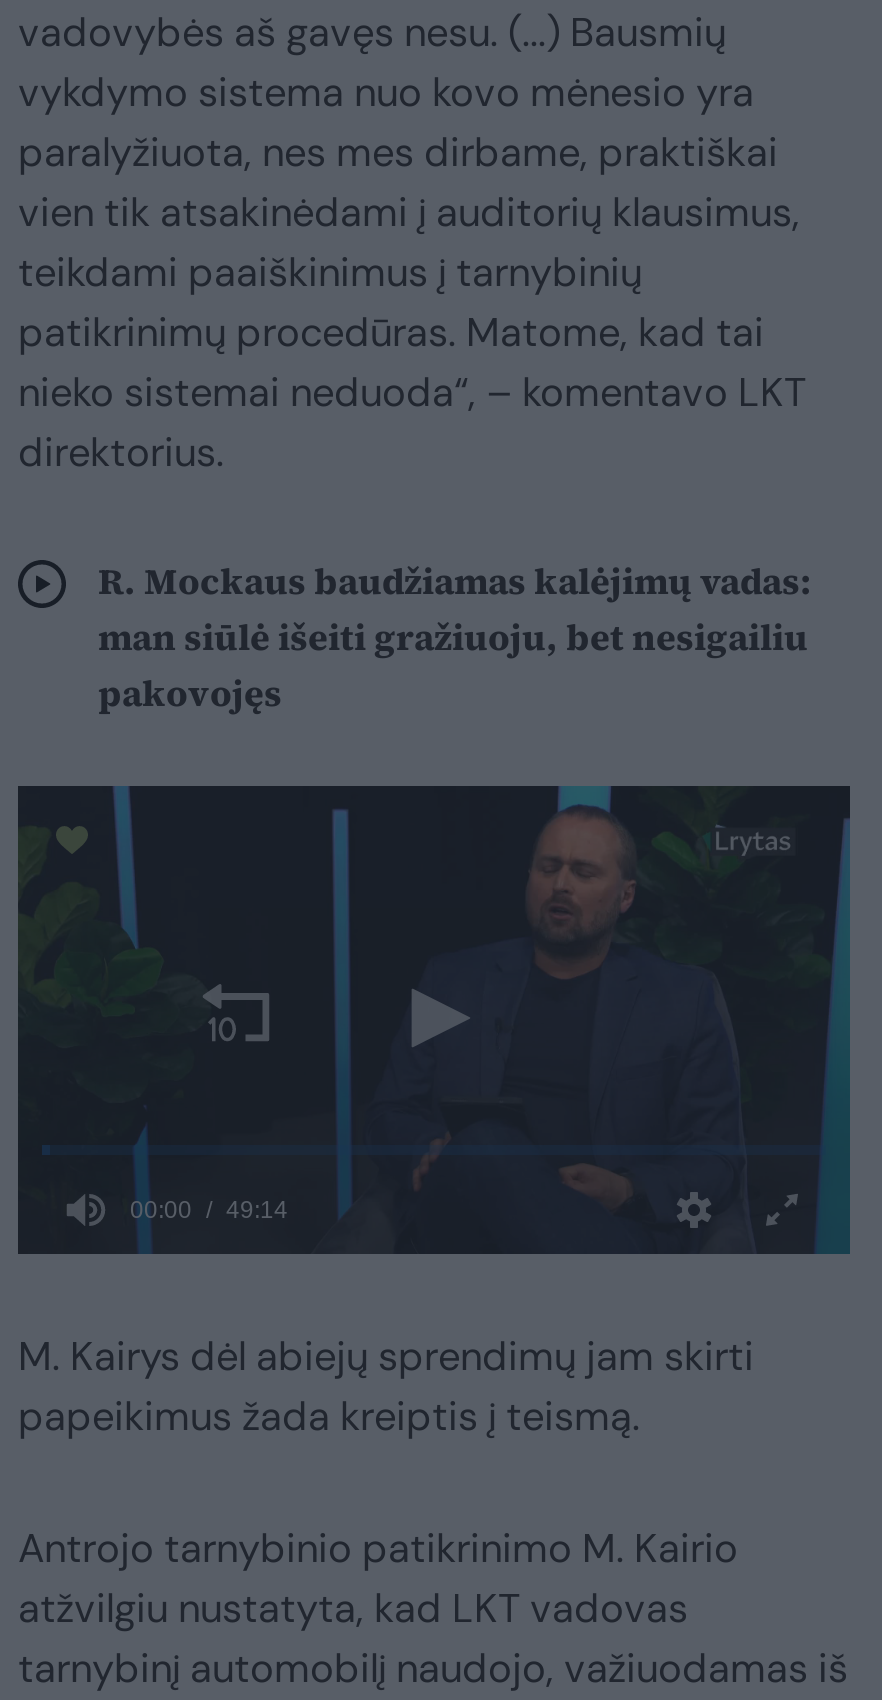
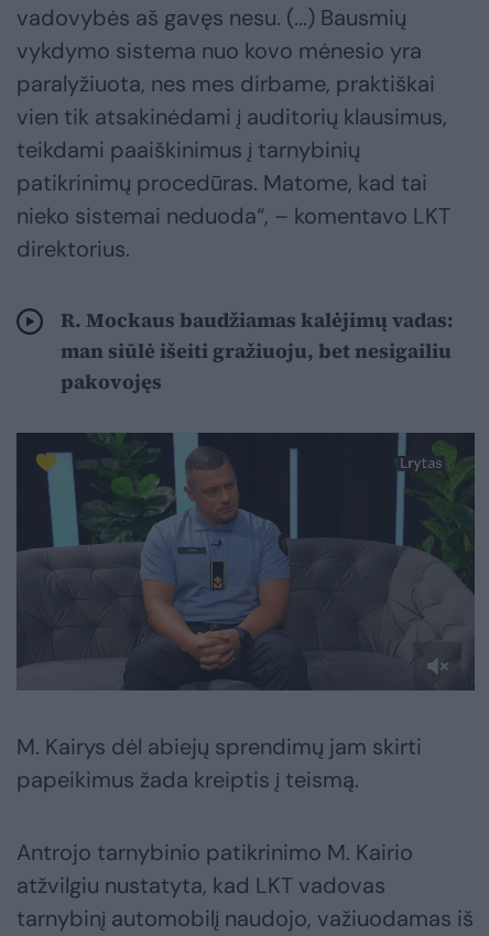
- [image]
+ [image]
